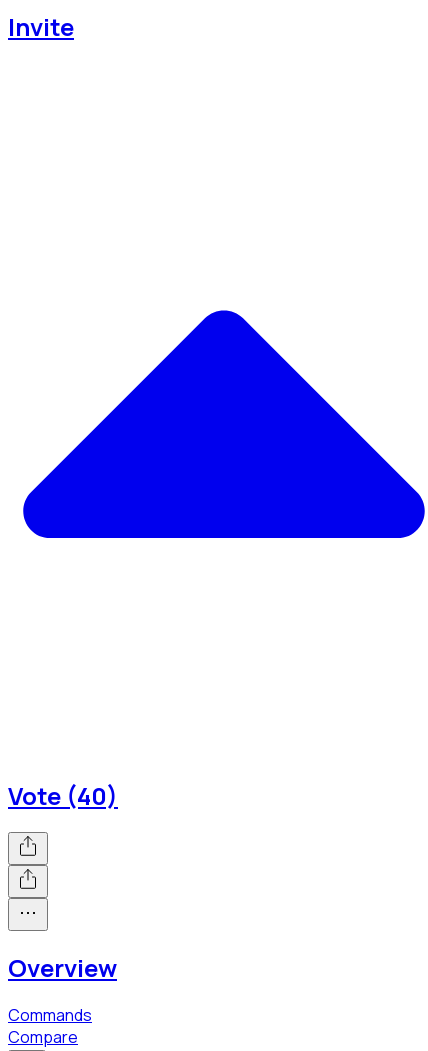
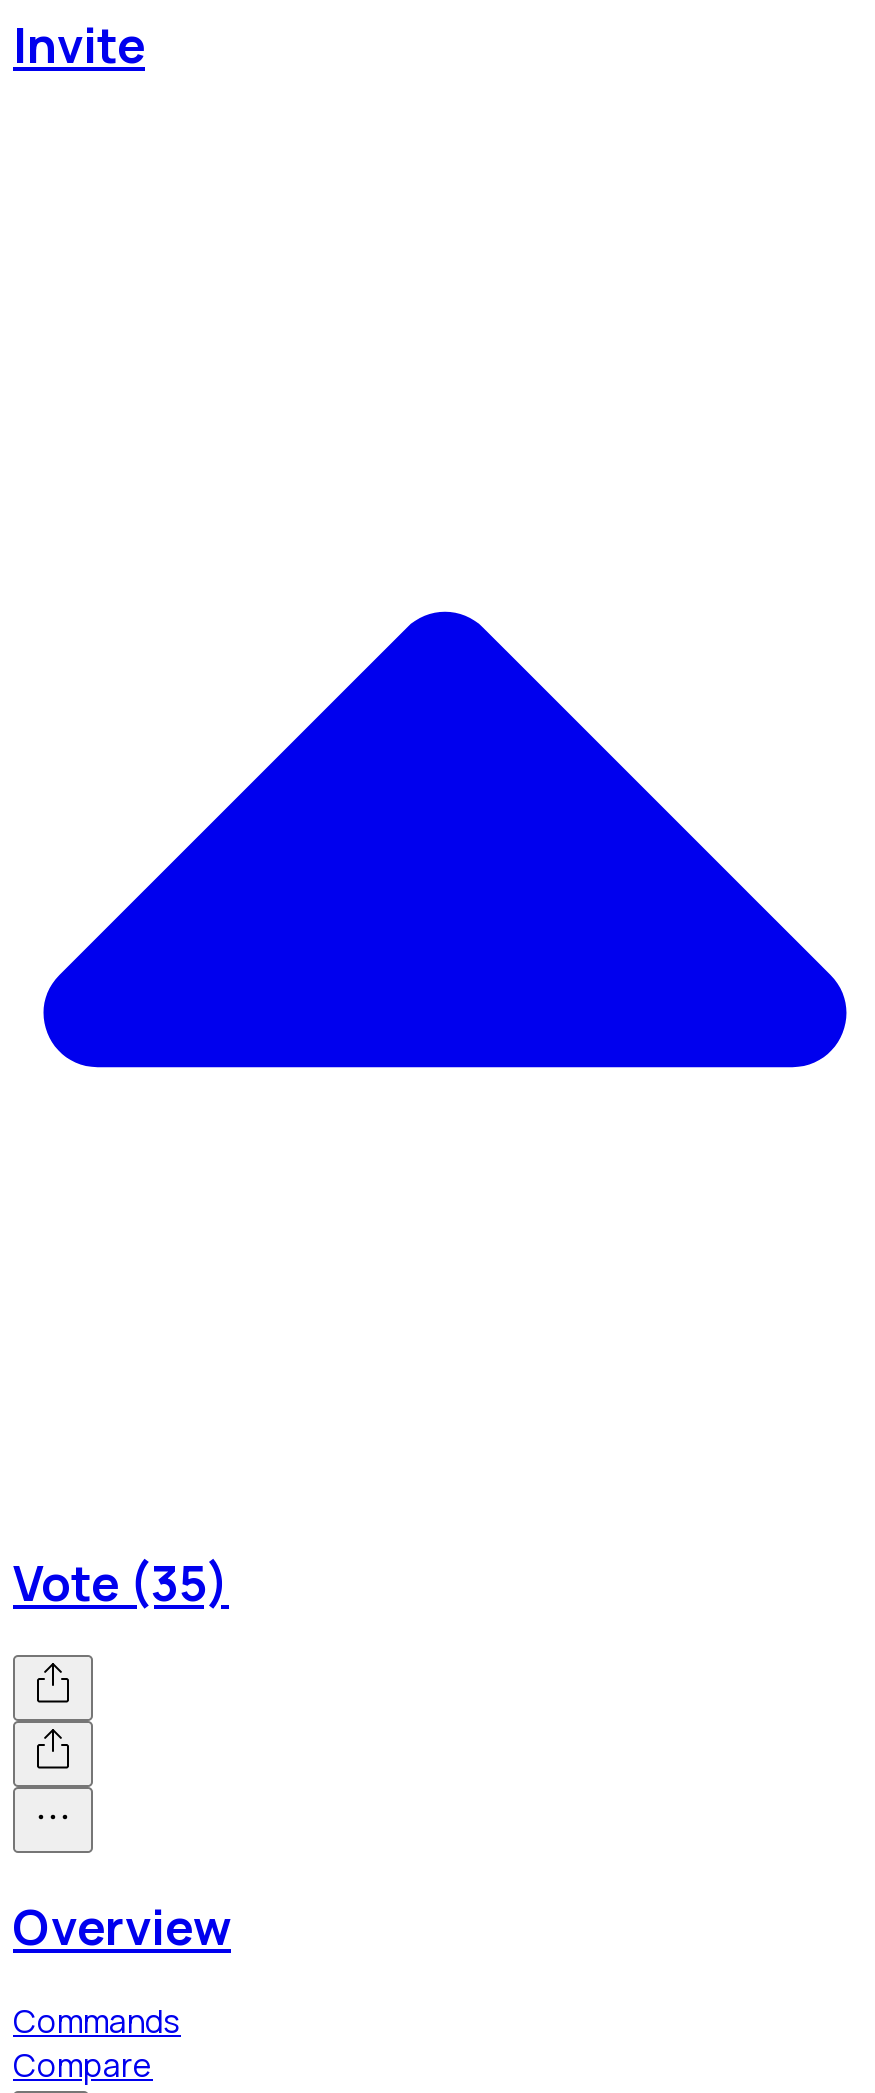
- Vote (40)
+ Vote (35)
